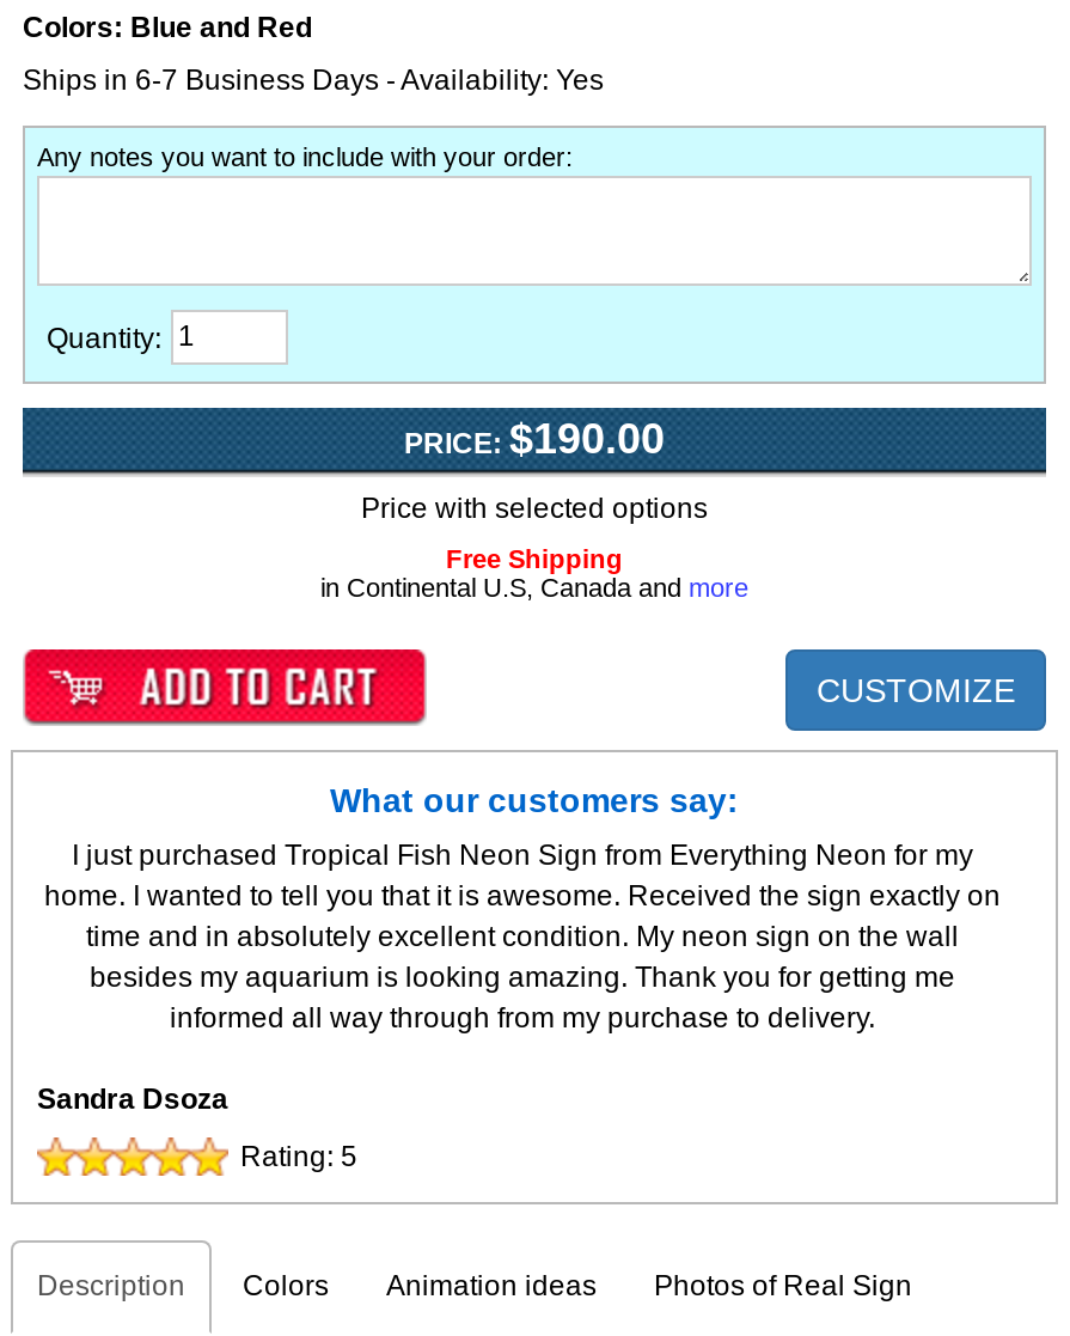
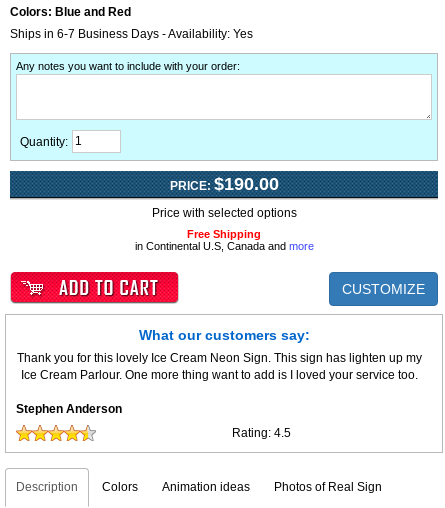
- I just purchased Tropical Fish Neon Sign from Everything Neon for my
- home. I wanted to tell you that it is awesome. Received the sign exactly on
- time and in absolutely excellent condition. My neon sign on the wall
- besides my aquarium is looking amazing. Thank you for getting me
- informed all way through from my purchase to delivery.
+ Thank you for this lovely Ice Cream Neon Sign. This sign has lighten up my
+ Ice Cream Parlour. One more thing want to add is I loved your service too.

- Sandra Dsoza
+ Stephen Anderson

- Rating: 5
+ Rating: 4.5
